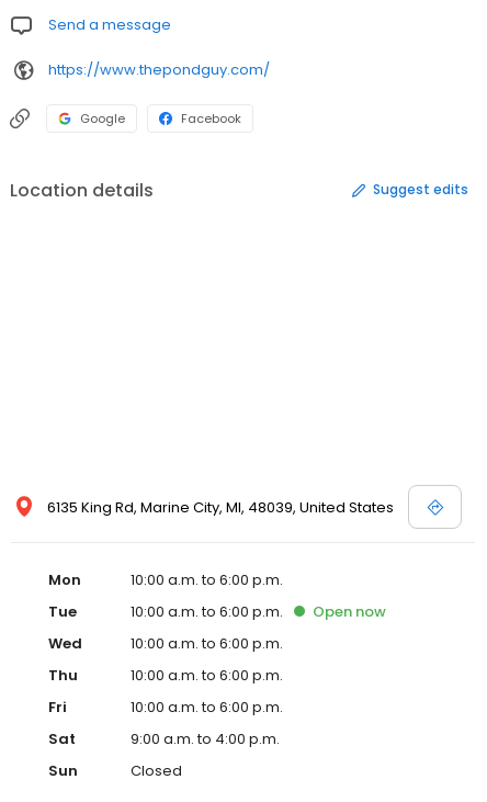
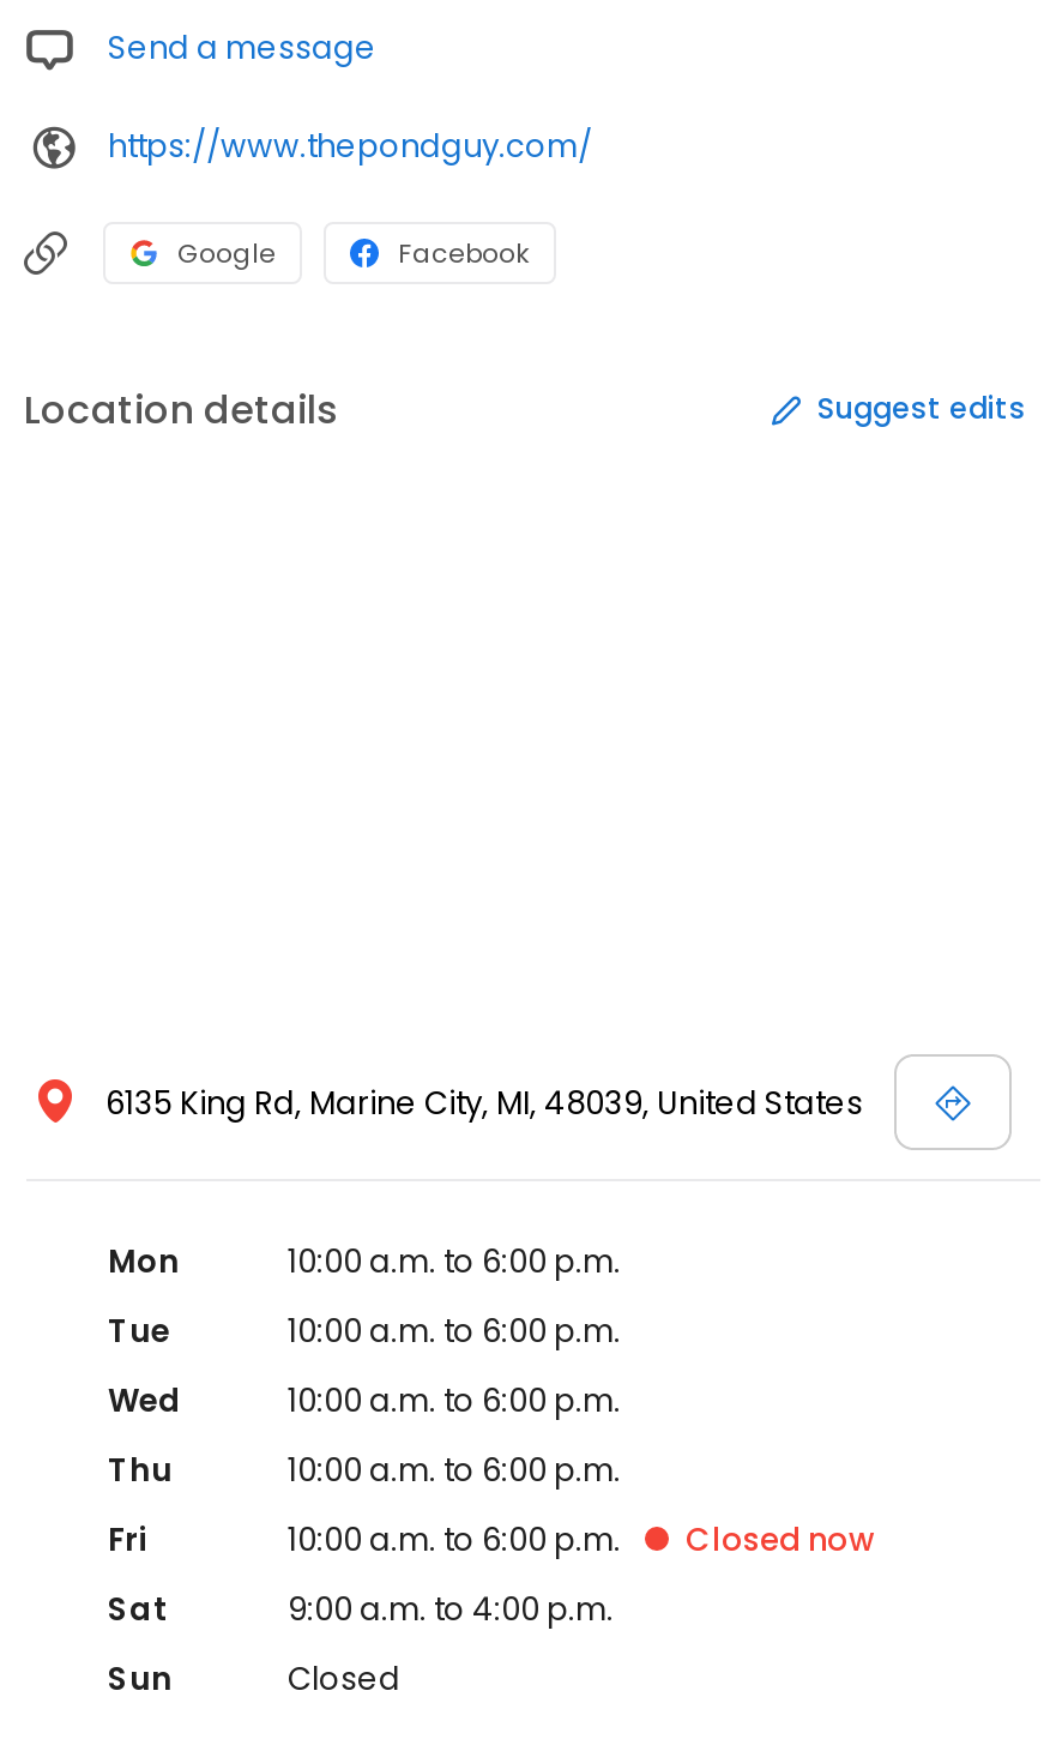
- Open now

+ Closed now
